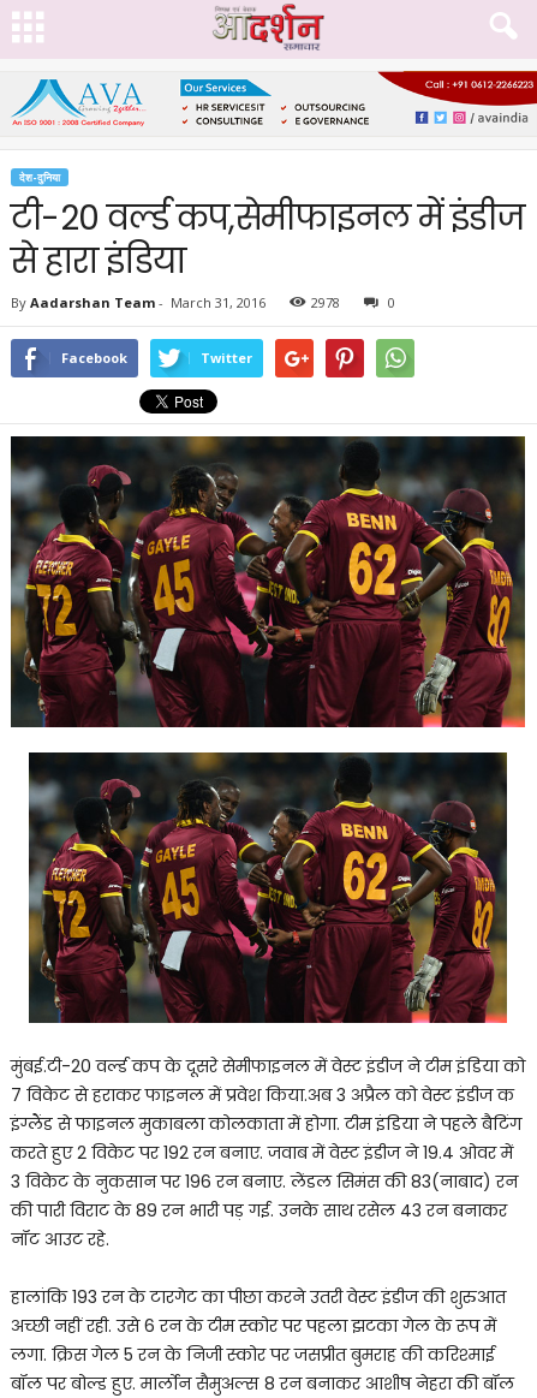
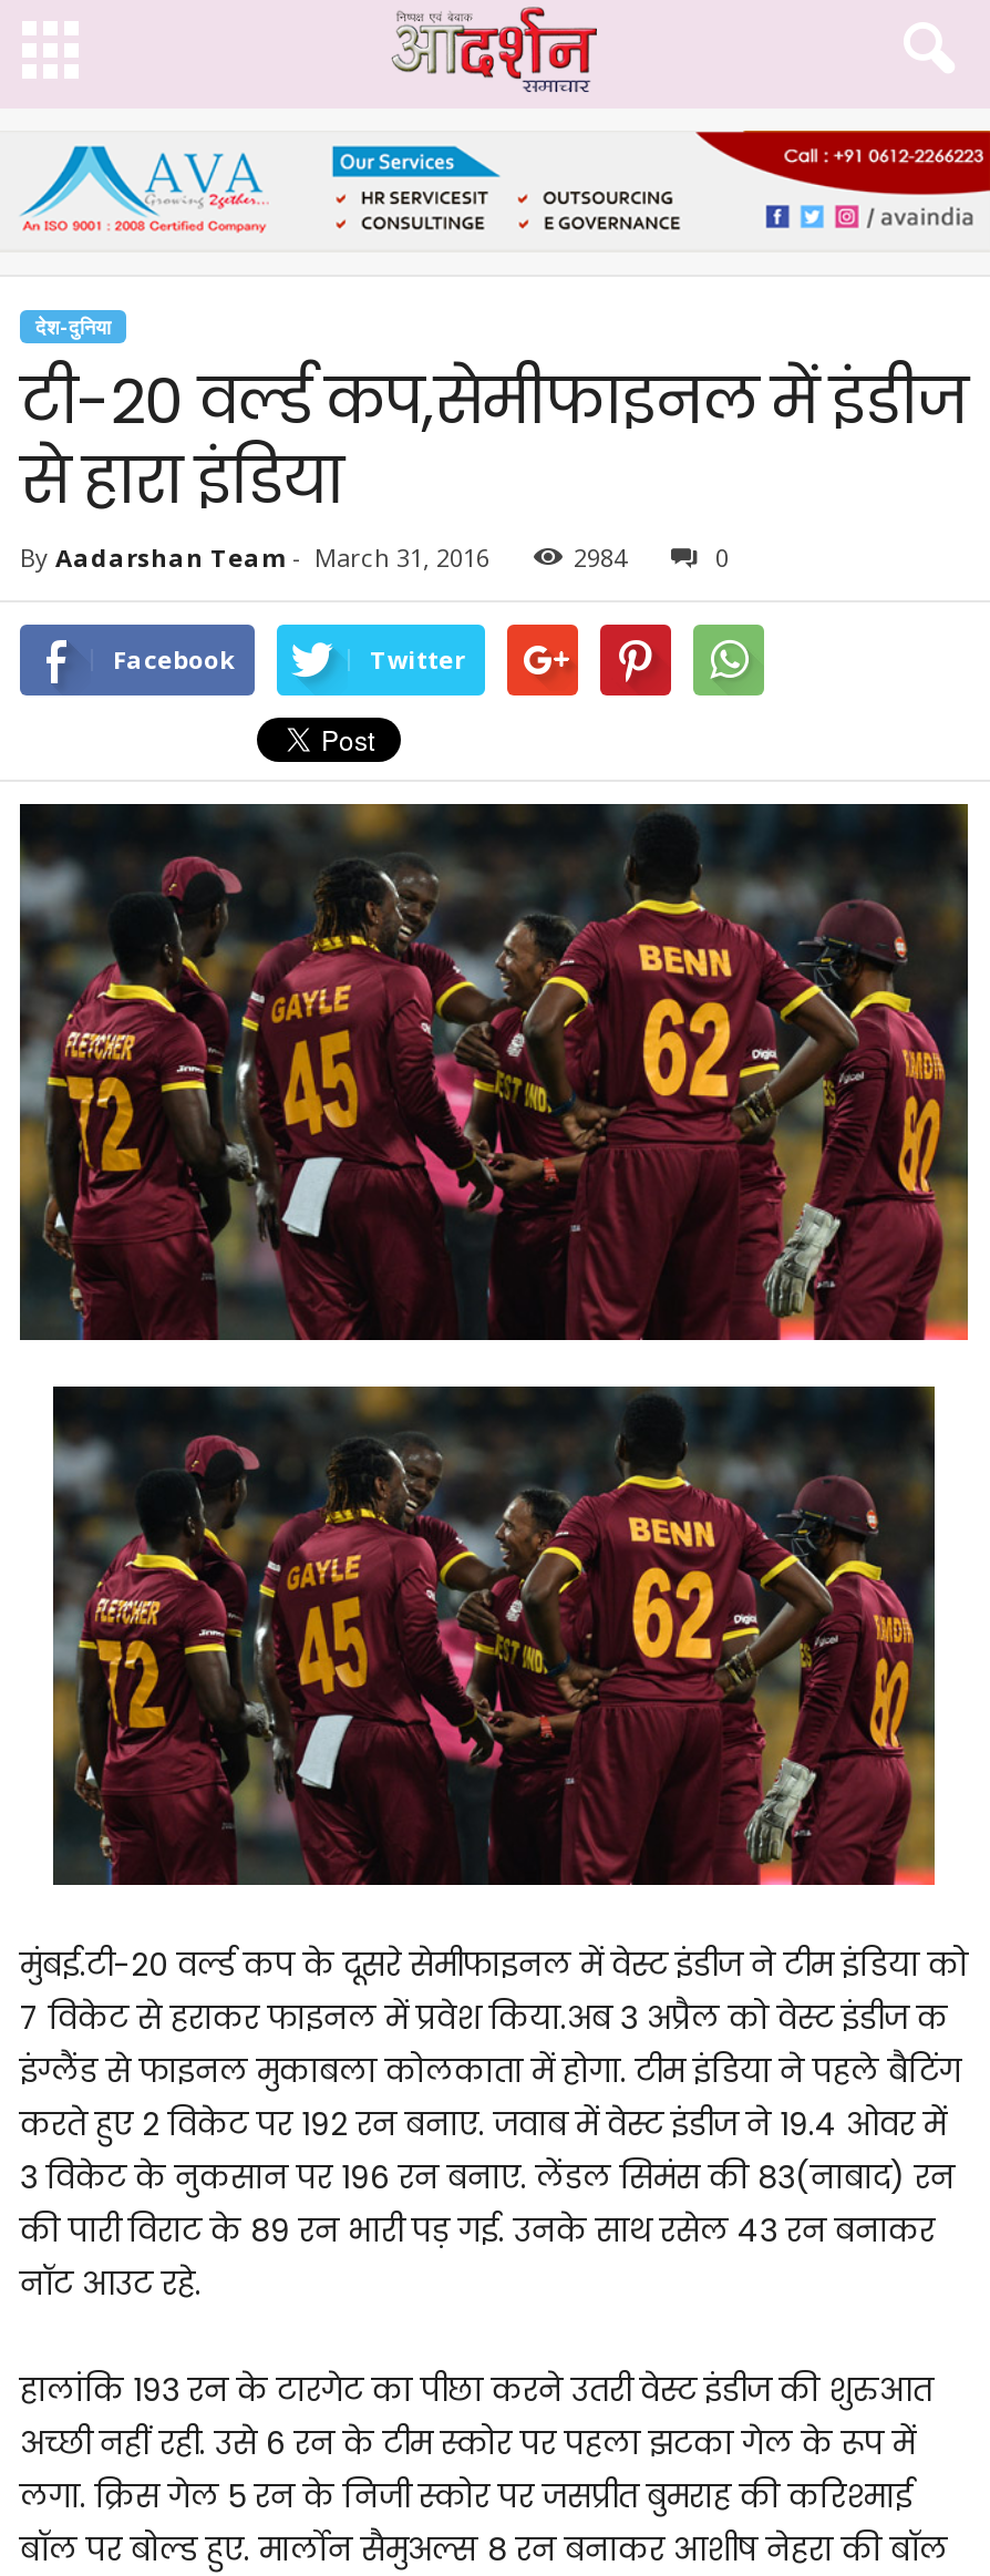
- 2978
+ 2984
